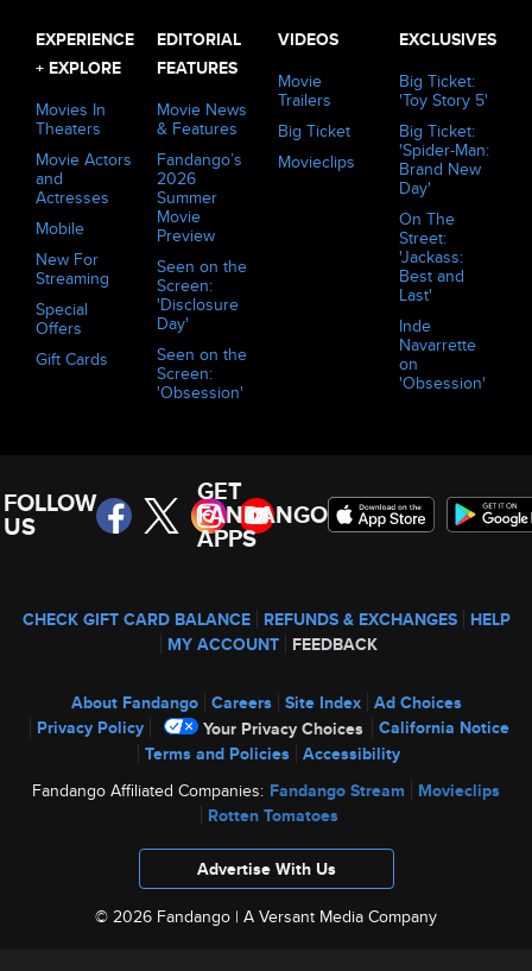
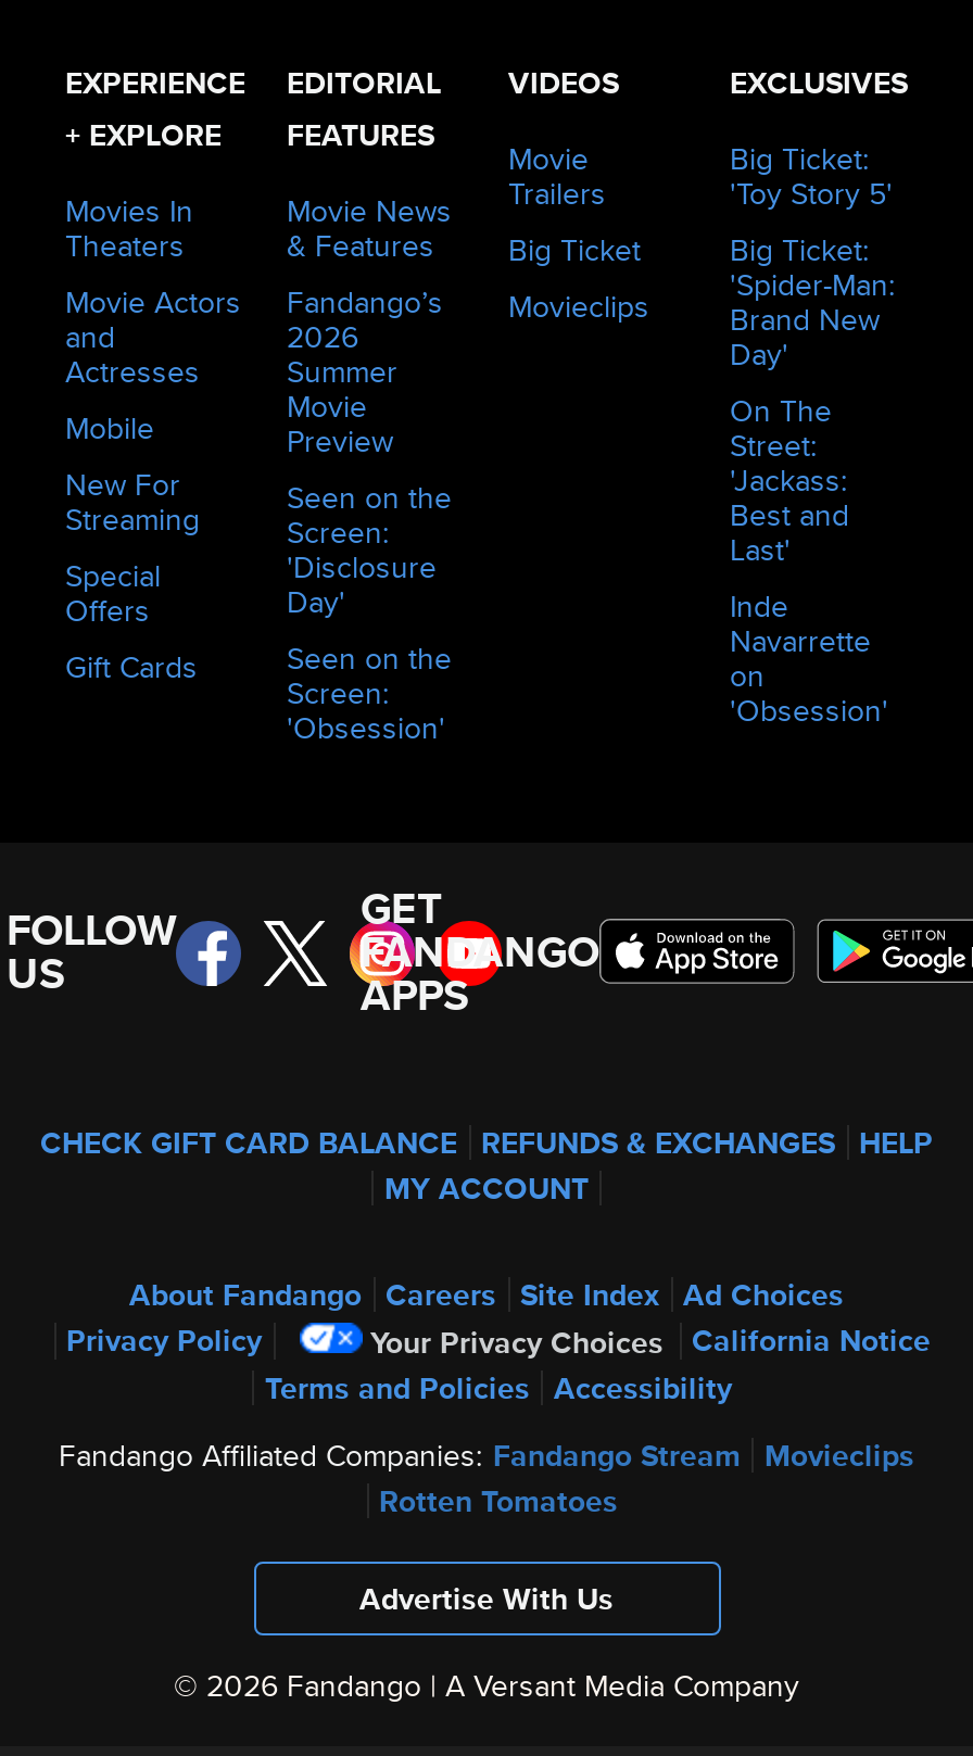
- MY ACCOUNT FEEDBACK
+ MY ACCOUNT
